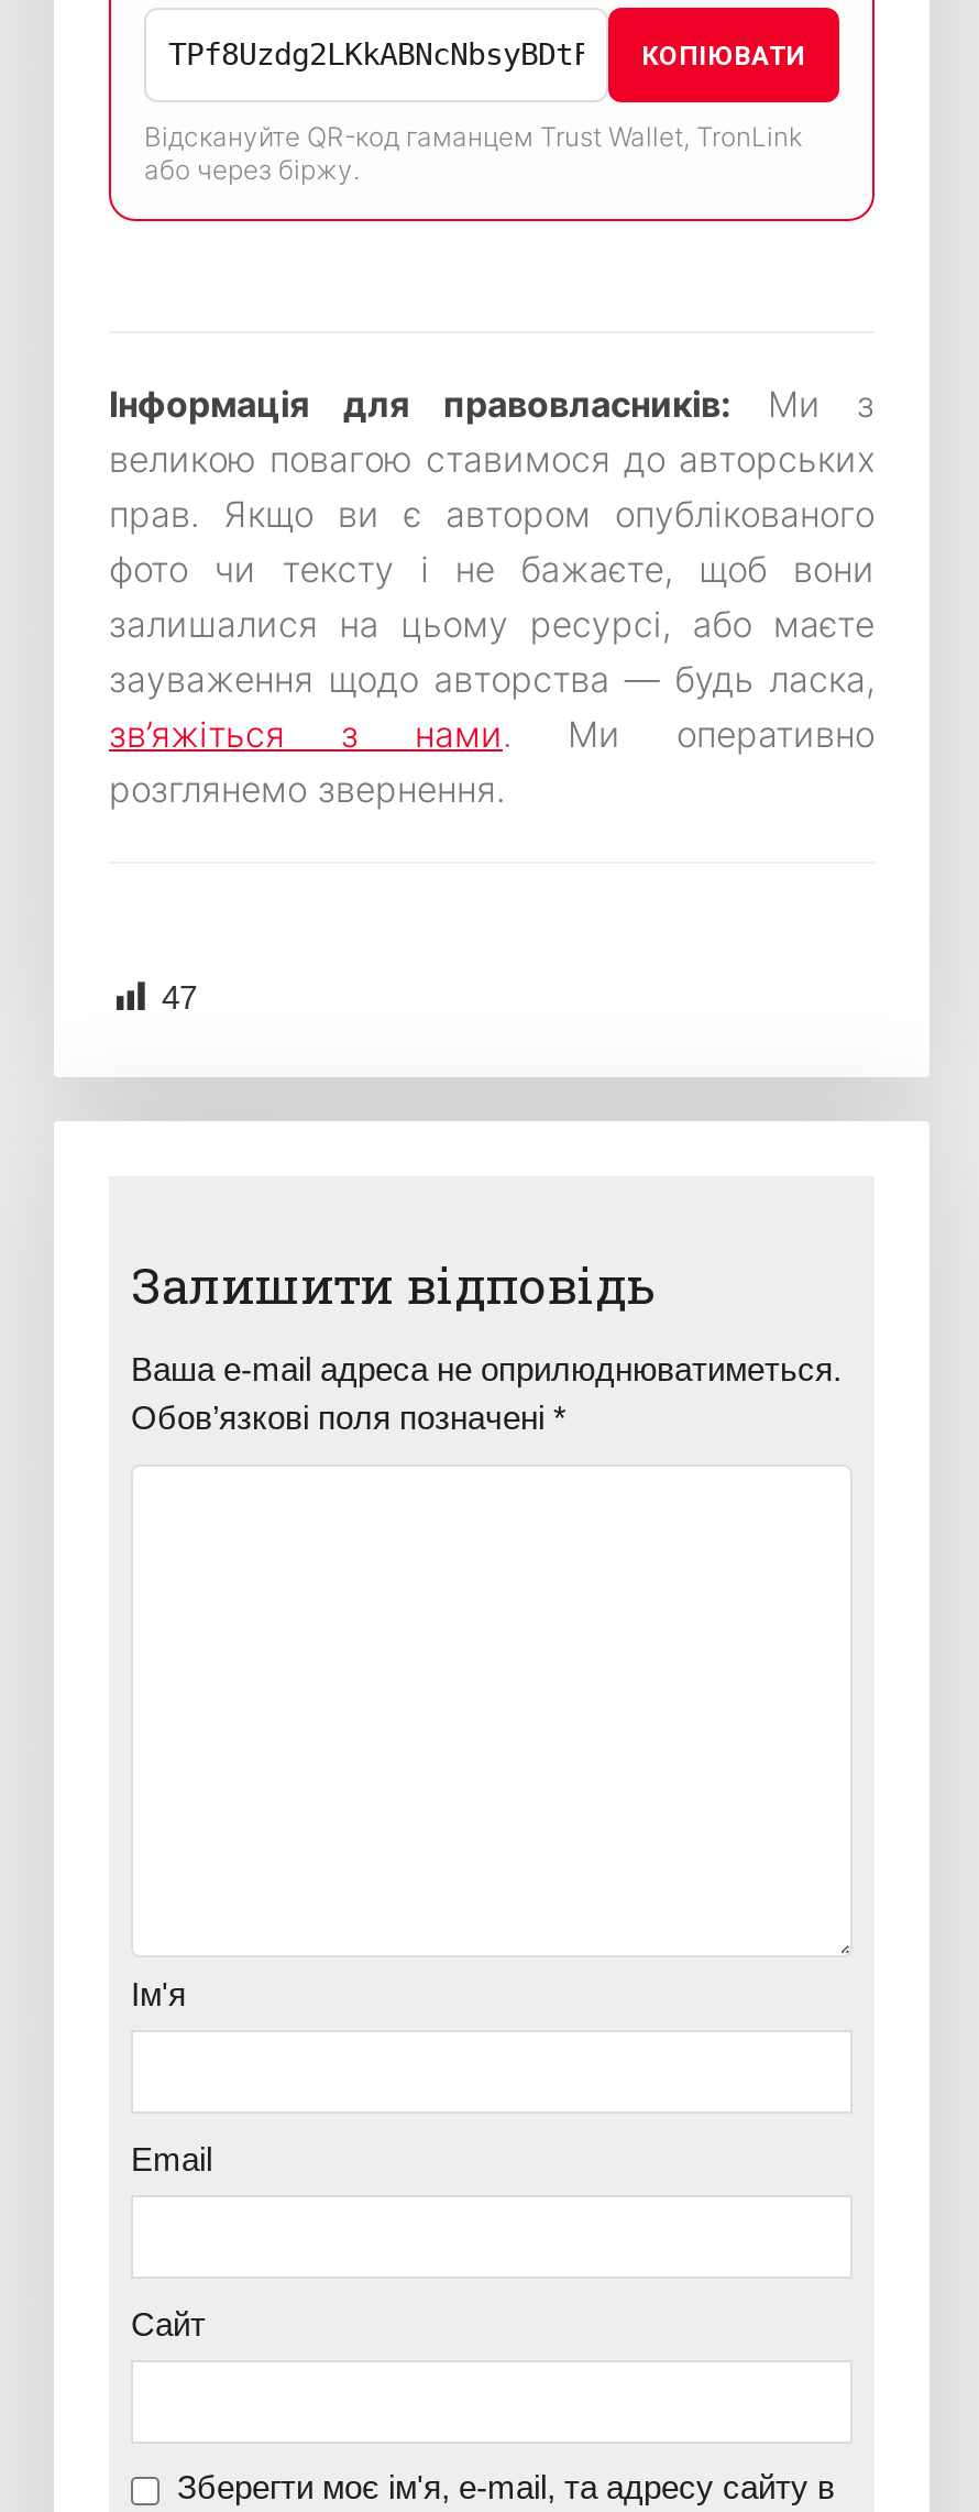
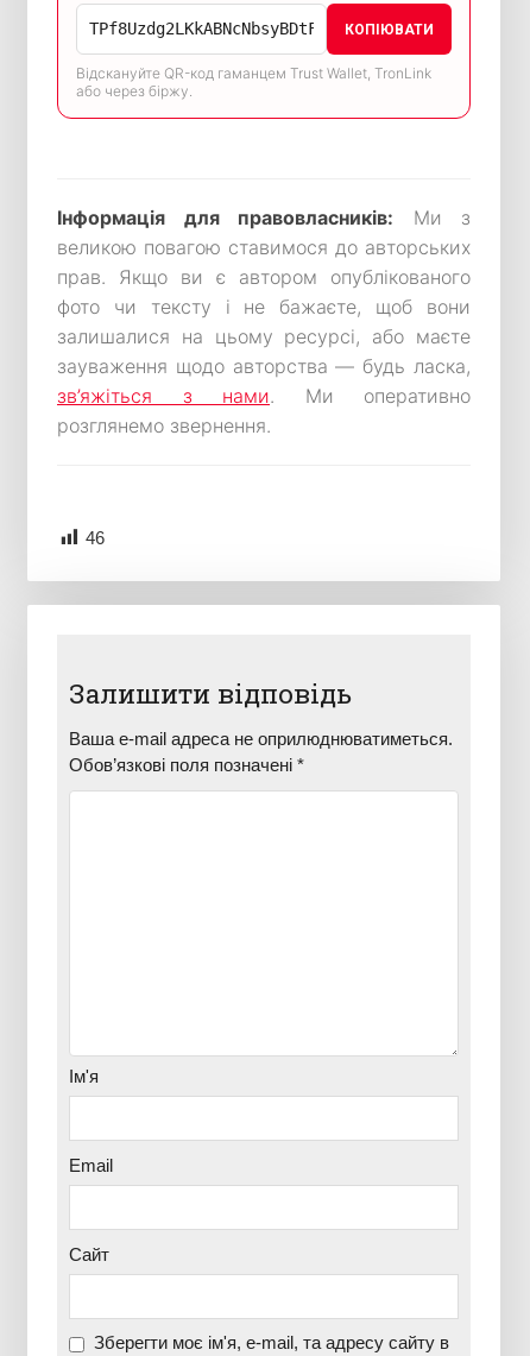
- 47
+ 46
